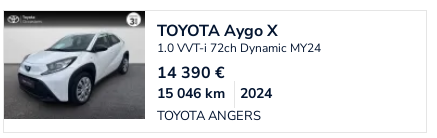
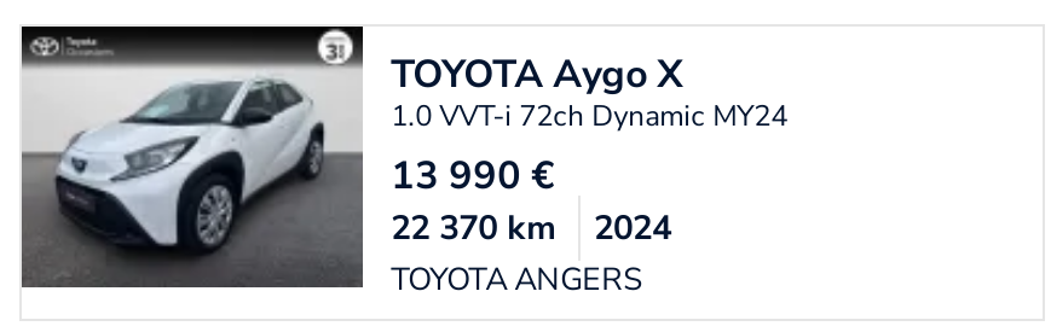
- 14 390 €
+ 13 990 €

- 15 046 km 2024
+ 22 370 km 2024
